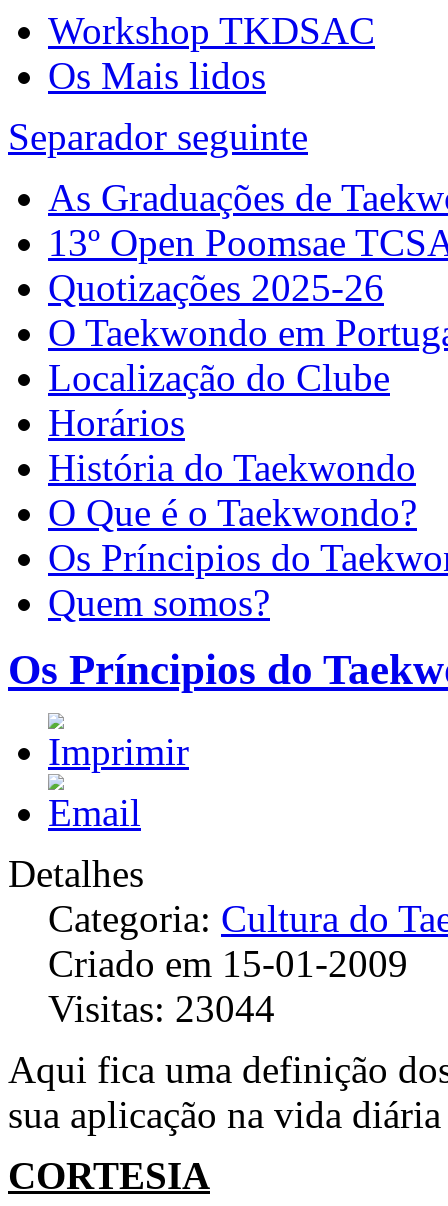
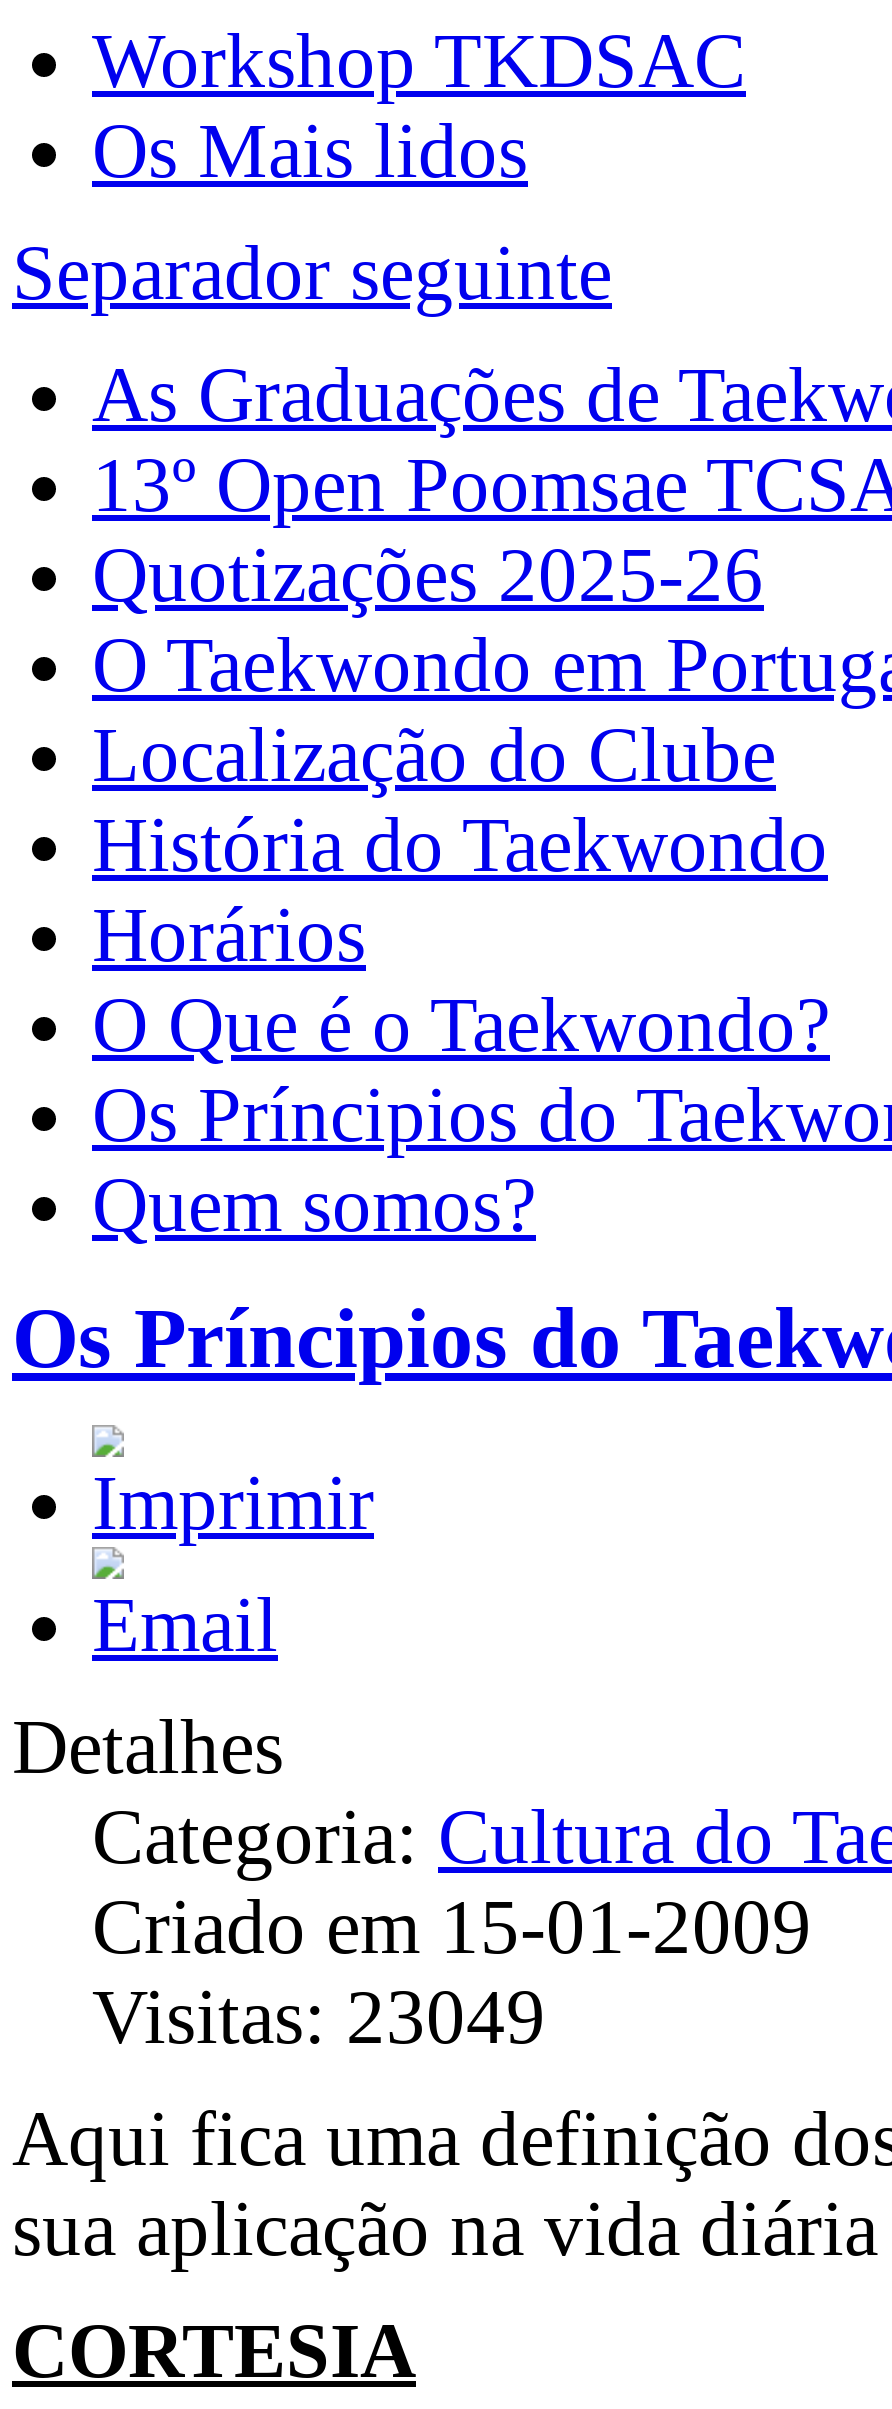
moved down: Horários

moved up: História do Taekwondo

- Visitas: 23044
+ Visitas: 23049
